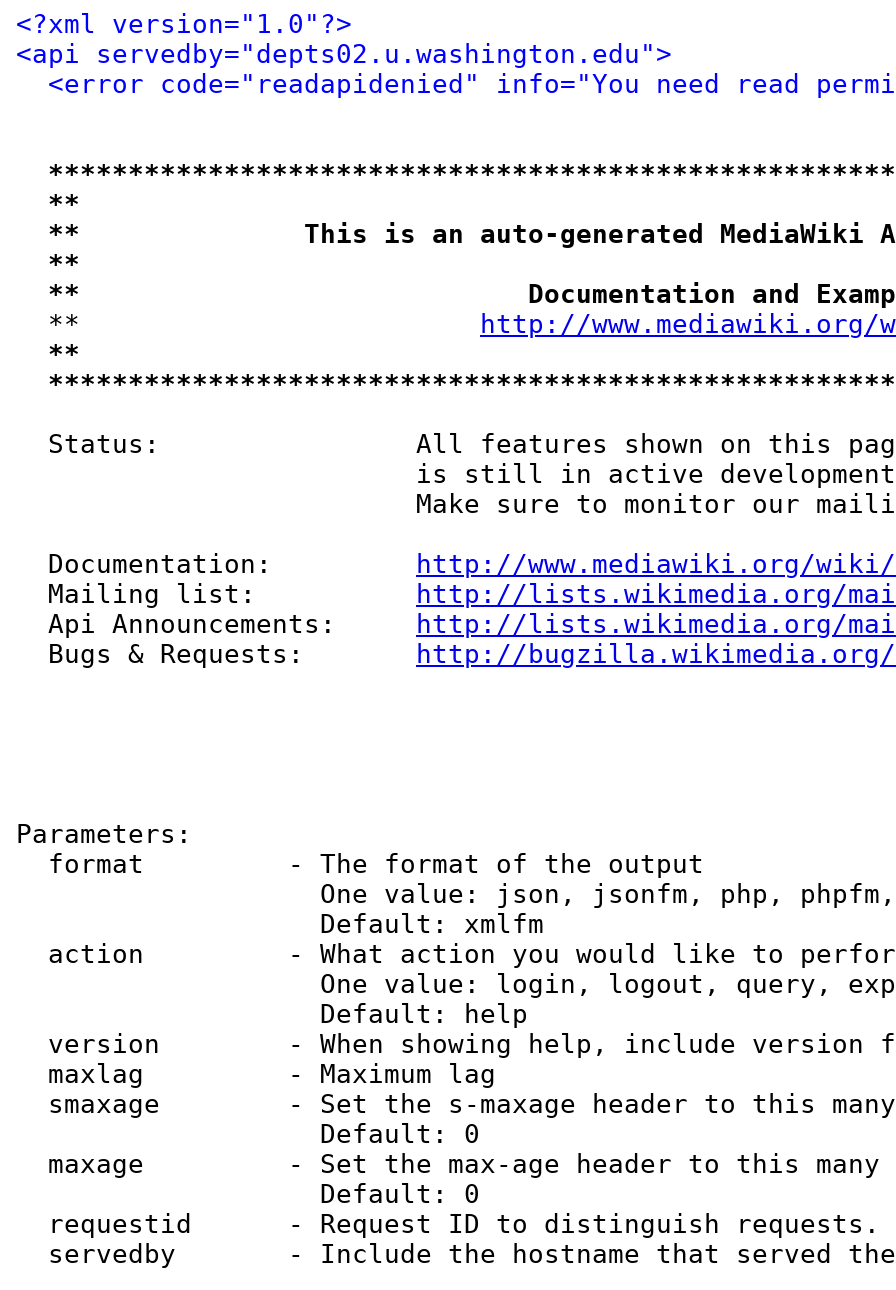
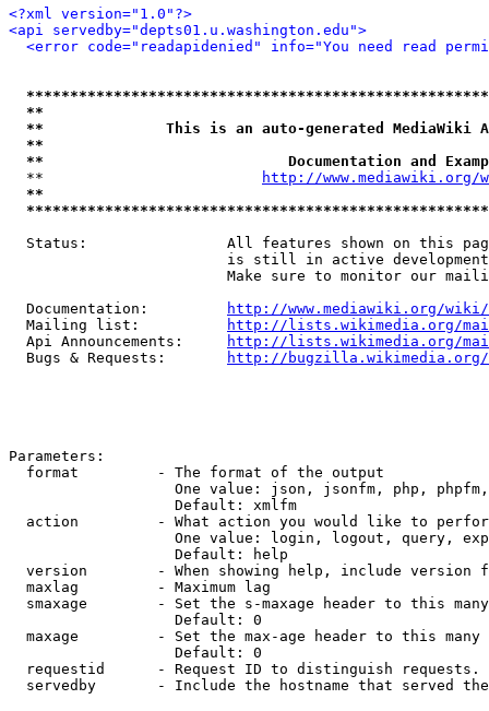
- <api servedby="depts02.u.washington.edu">
+ <api servedby="depts01.u.washington.edu">
